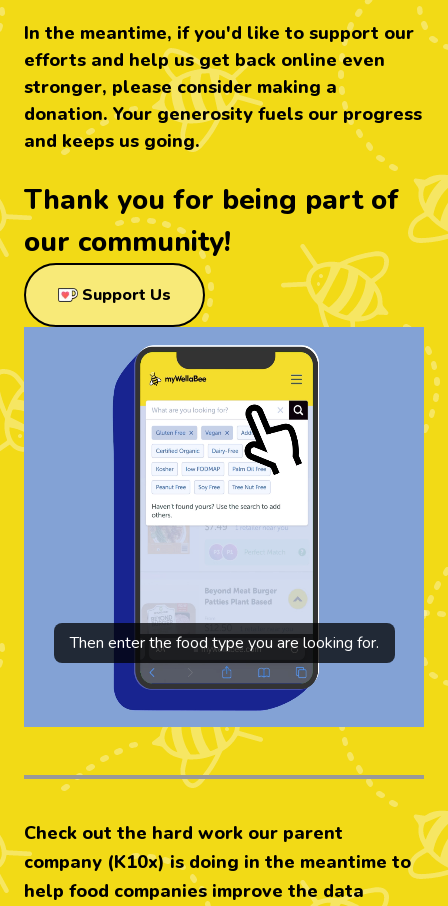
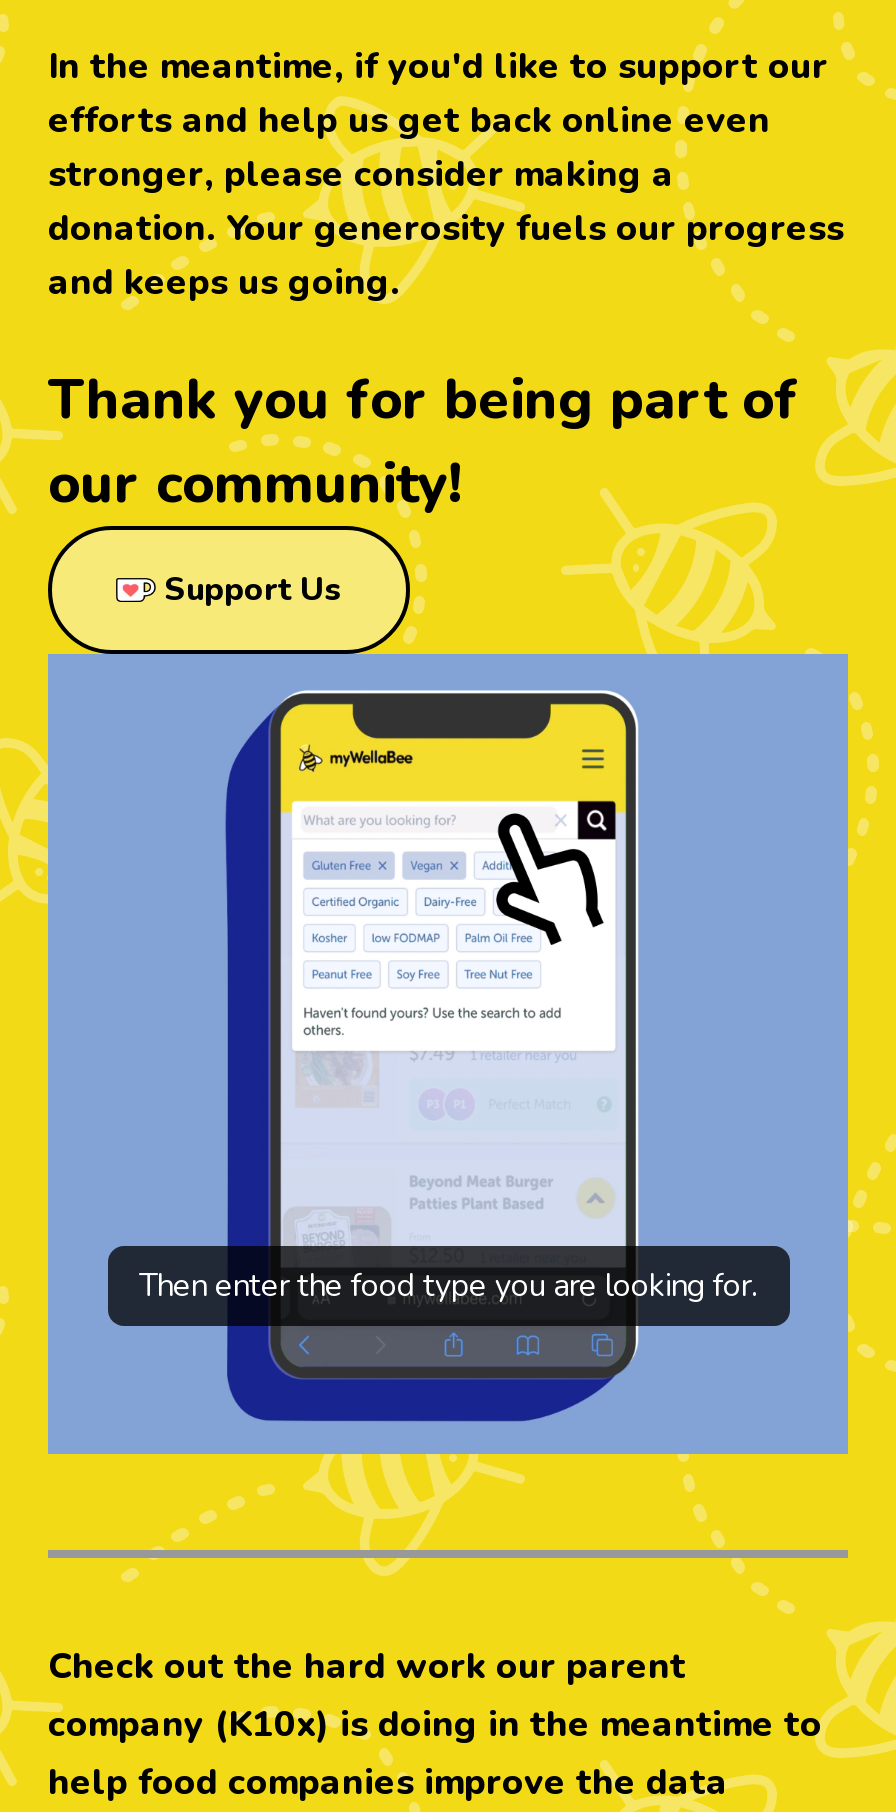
- [image]
+ [image]
